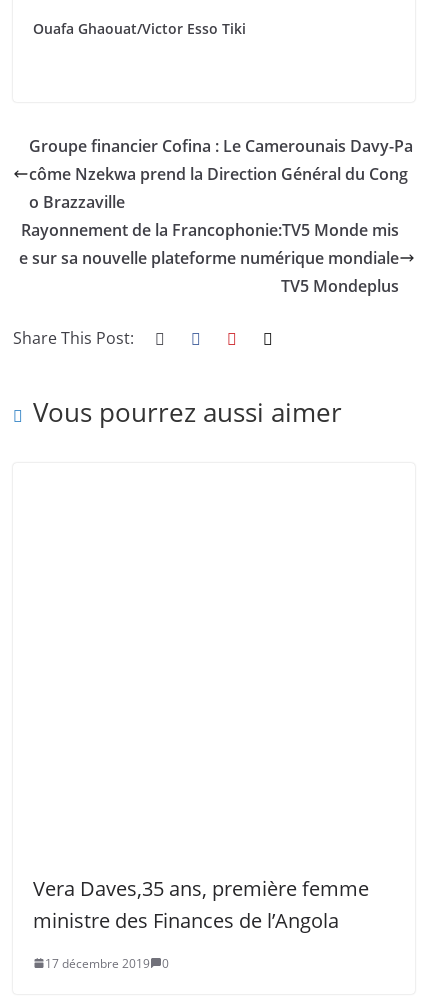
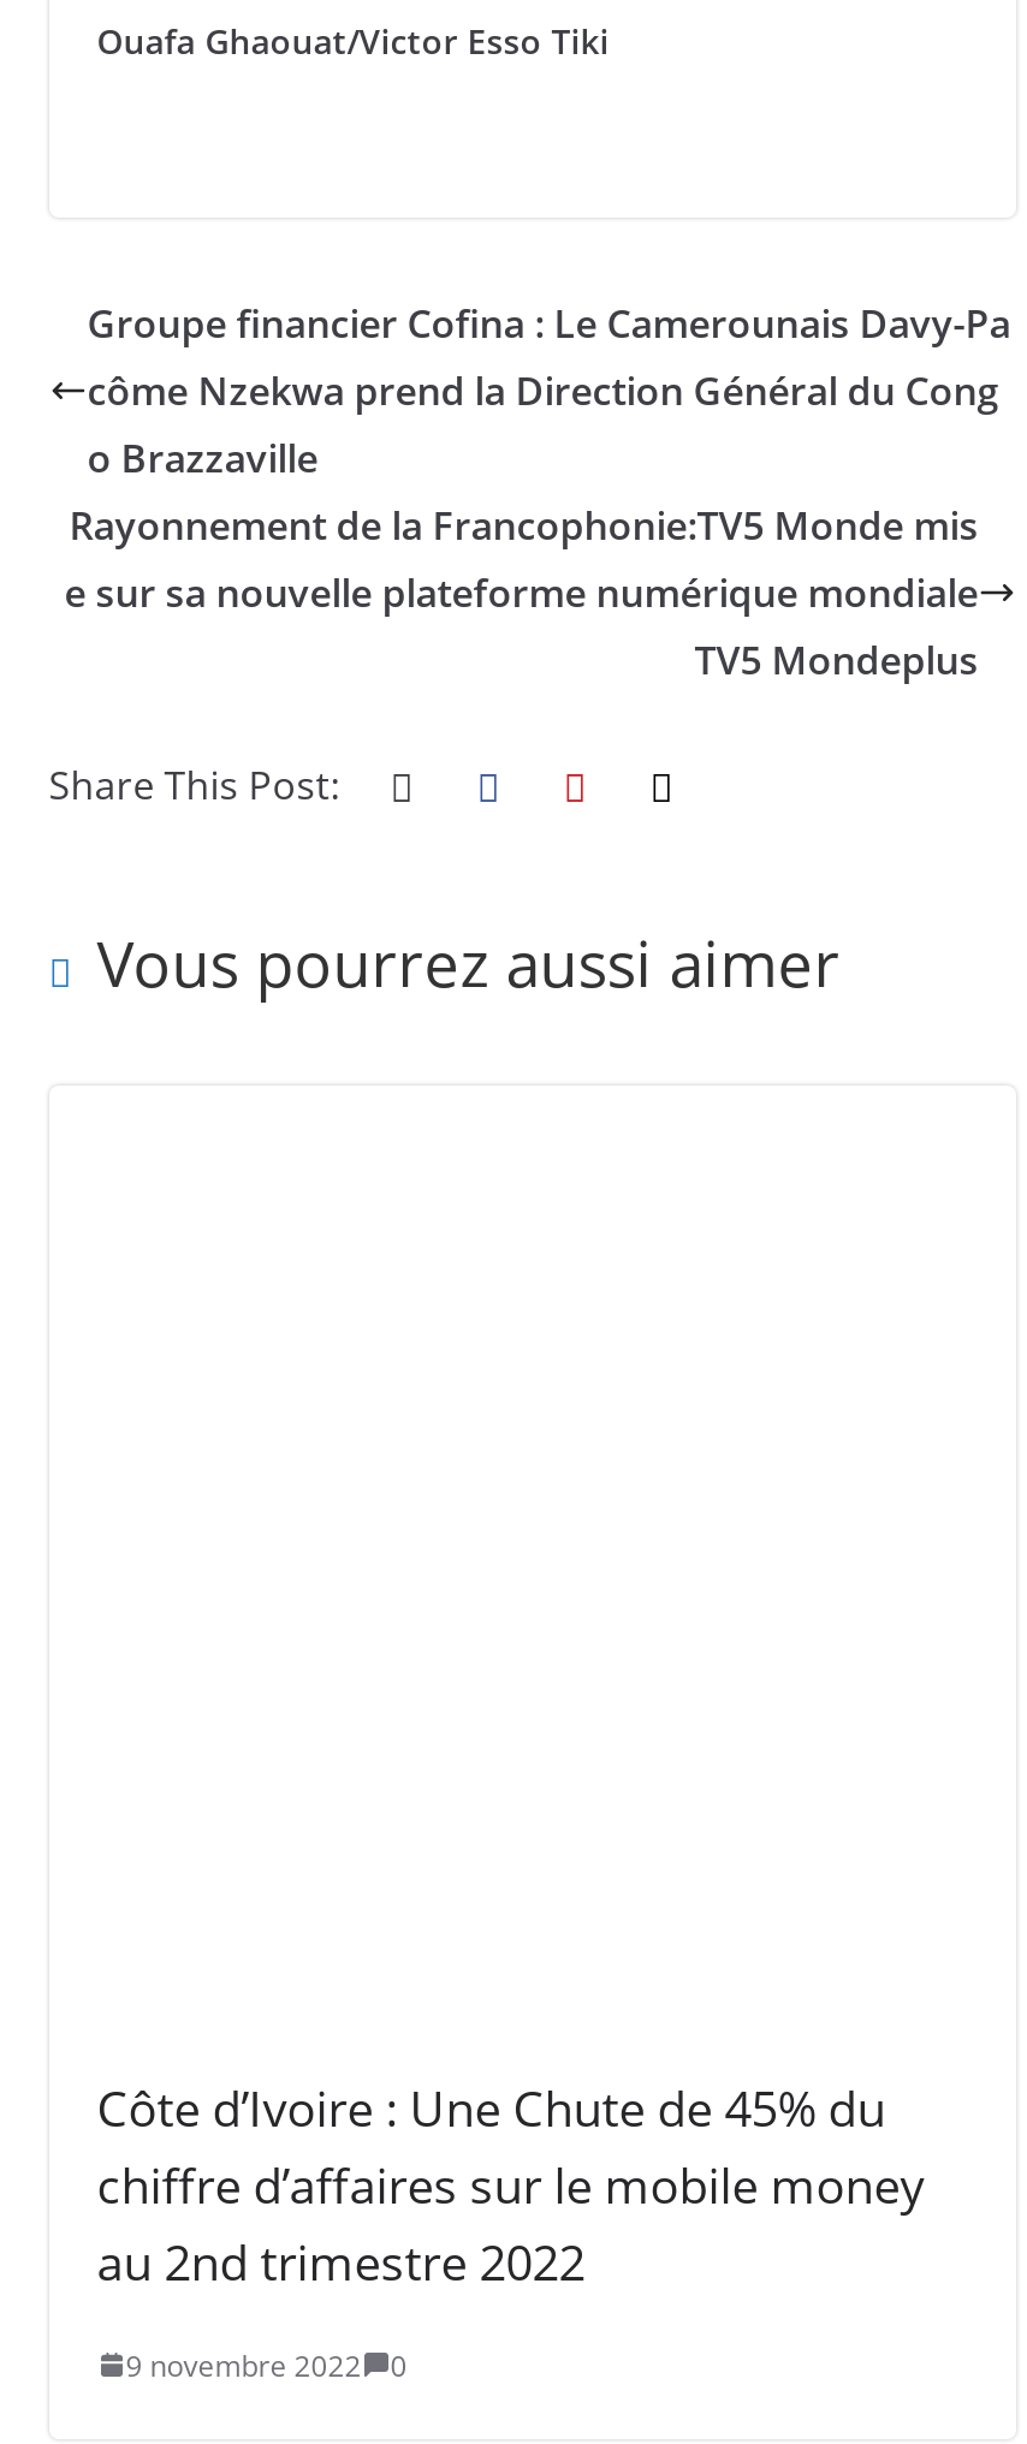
- Vera Daves,35 ans, première femme
- ministre des Finances de l’Angola
+ Côte d’Ivoire : Une Chute de 45% du
+ chiffre d’affaires sur le mobile money
+ au 2nd trimestre 2022

- 17 décembre 2019 0
+ 9 novembre 2022 0
